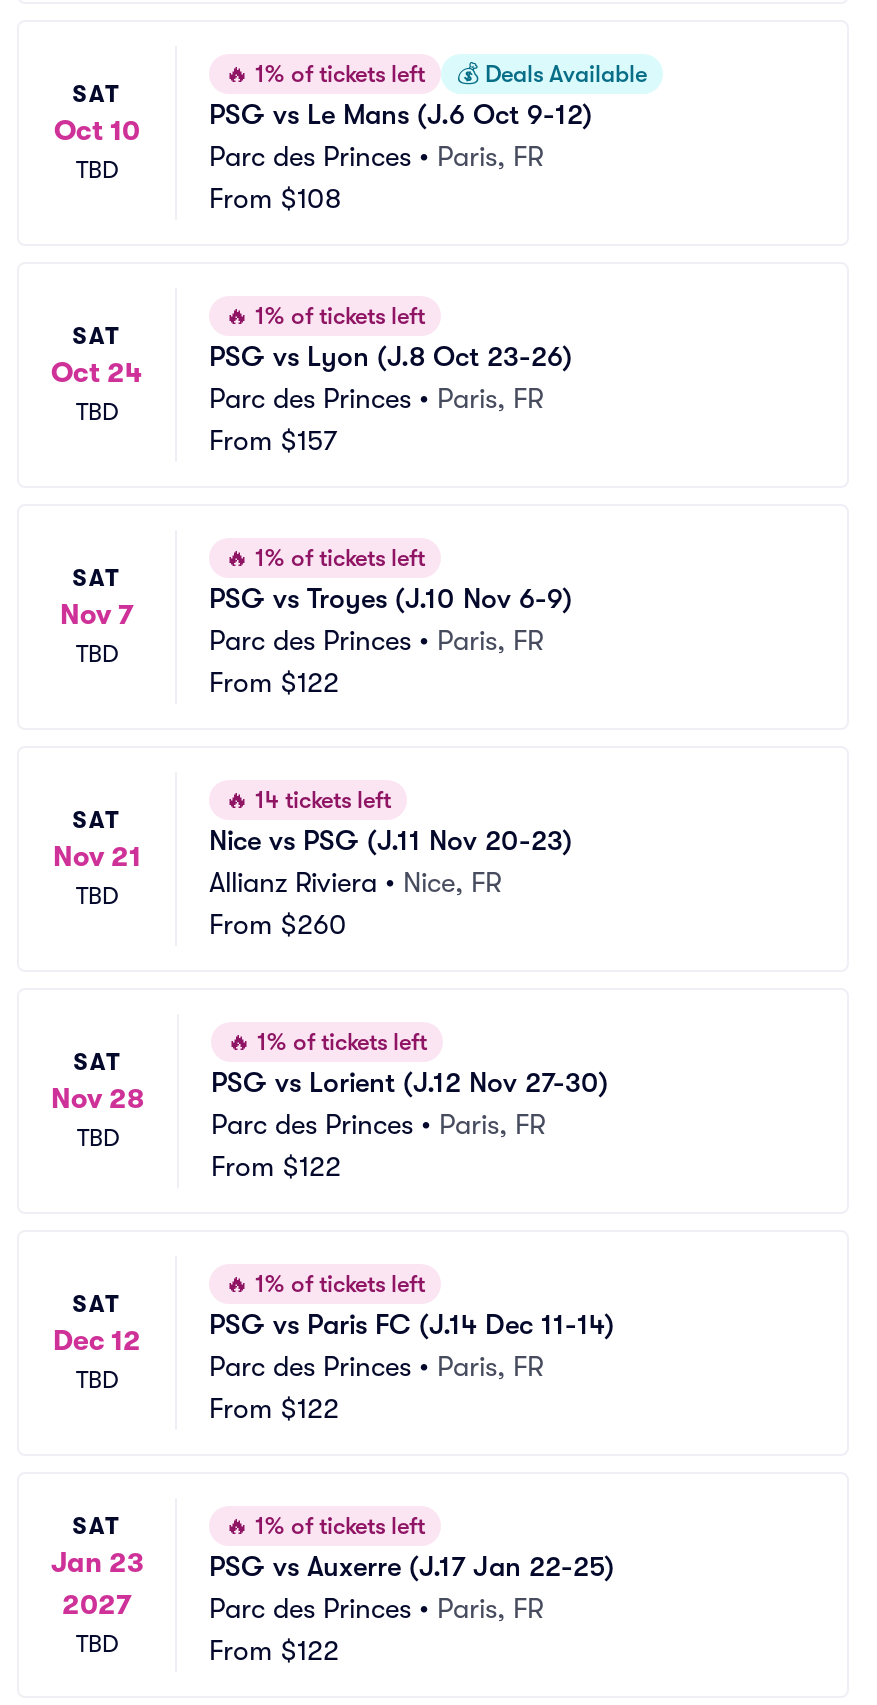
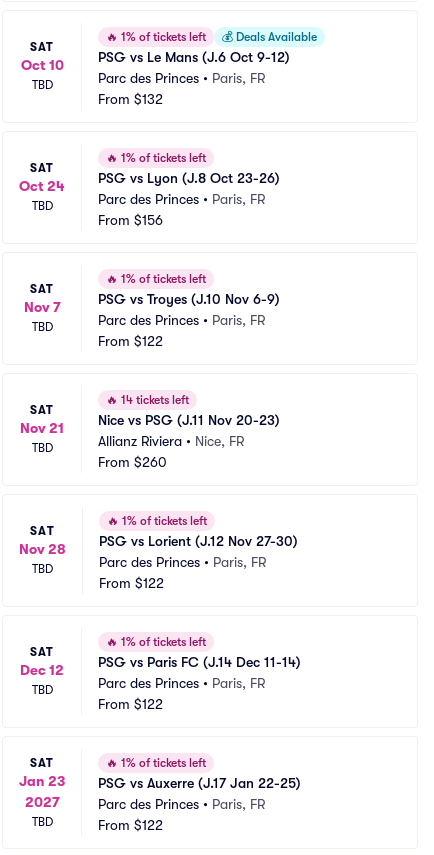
- From $108
+ From $132

- From $157
+ From $156
